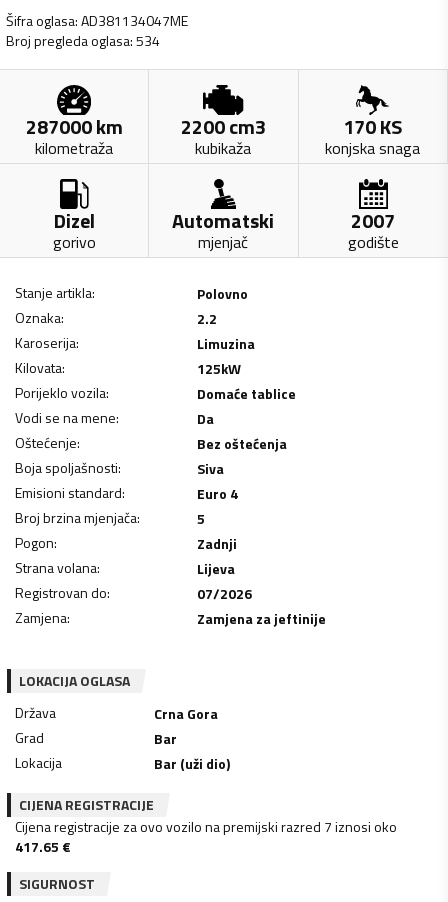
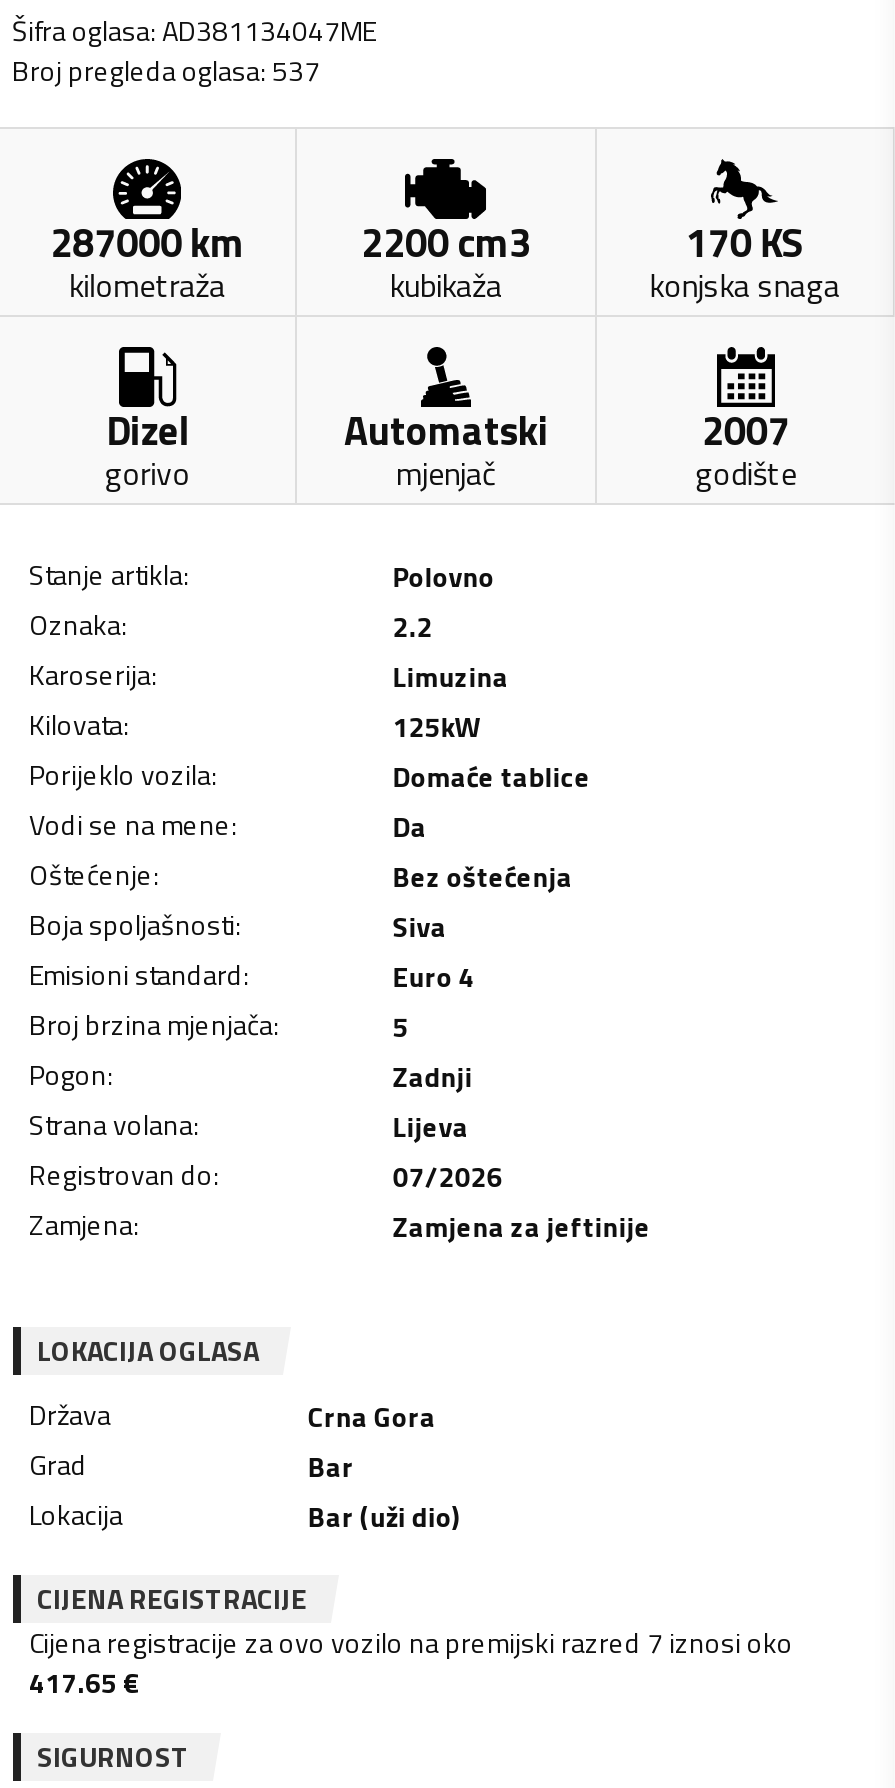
- Broj pregleda oglasa: 534
+ Broj pregleda oglasa: 537
